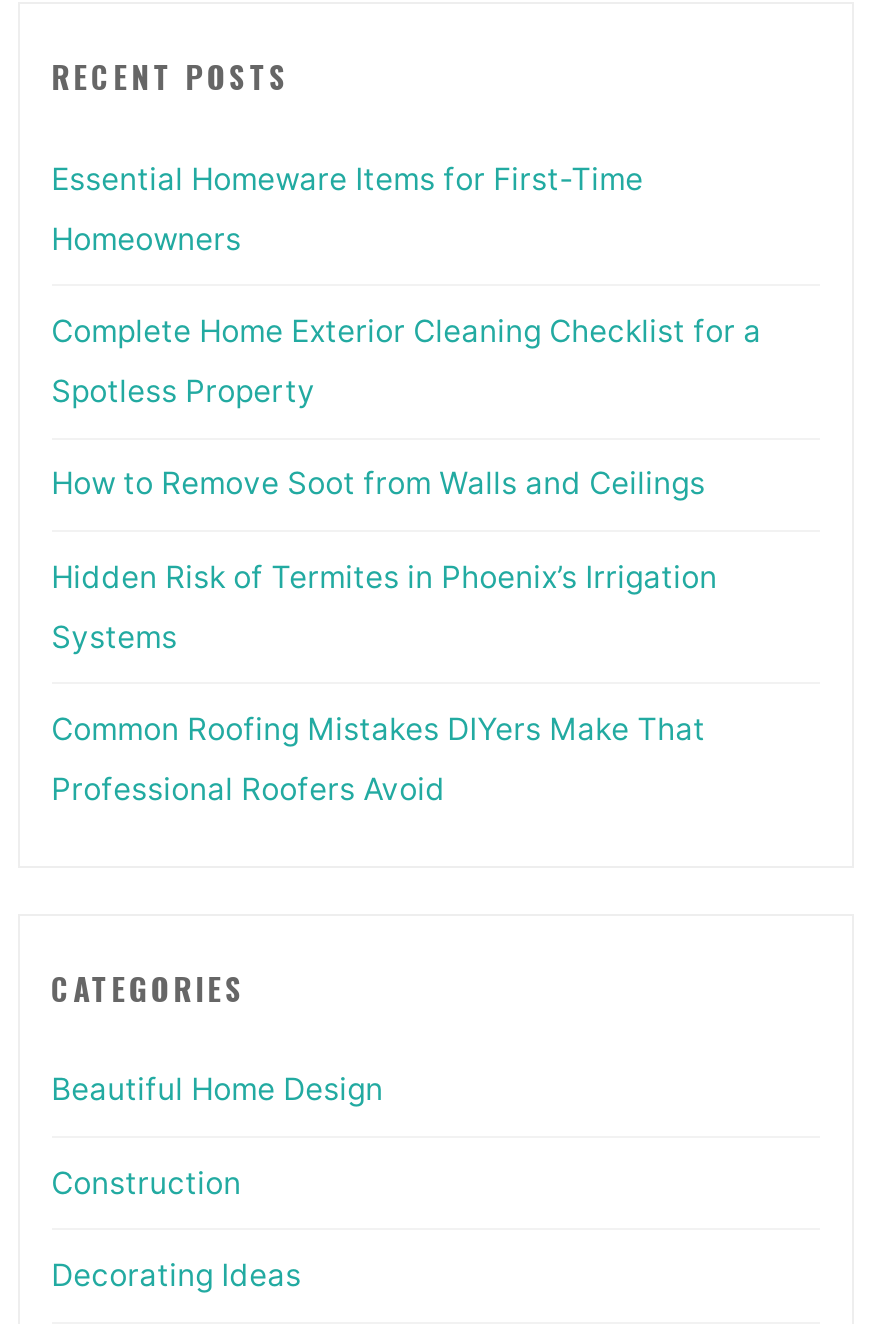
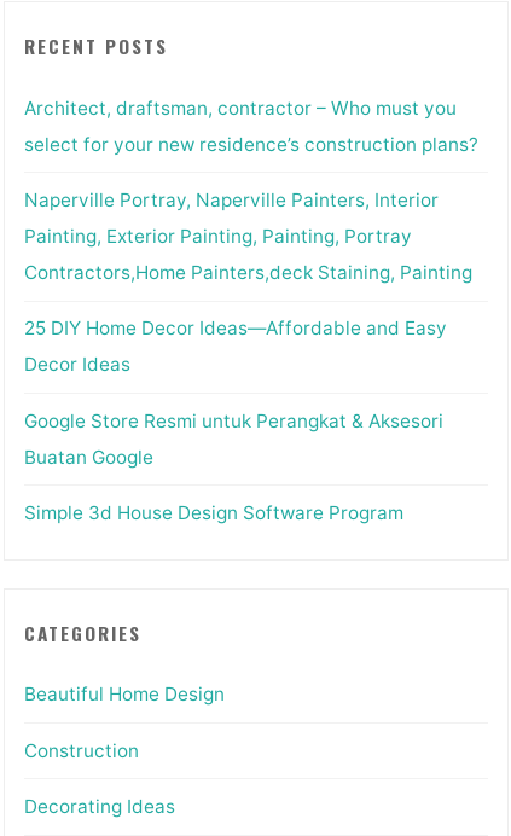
- Essential Homeware Items for First-Time
- Homeowners
- Complete Home Exterior Cleaning Checklist for a
- Spotless Property
- How to Remove Soot from Walls and Ceilings
- Hidden Risk of Termites in Phoenix’s Irrigation
- Systems
- Common Roofing Mistakes DIYers Make That
- Professional Roofers Avoid
+ Architect, draftsman, contractor – Who must you
+ select for your new residence’s construction plans?
+ Naperville Portray, Naperville Painters, Interior
+ Painting, Exterior Painting, Painting, Portray
+ Contractors,Home Painters,deck Staining, Painting
+ 25 DIY Home Decor Ideas—Affordable and Easy
+ Decor Ideas
+ Google Store Resmi untuk Perangkat & Aksesori
+ Buatan Google
+ Simple 3d House Design Software Program
